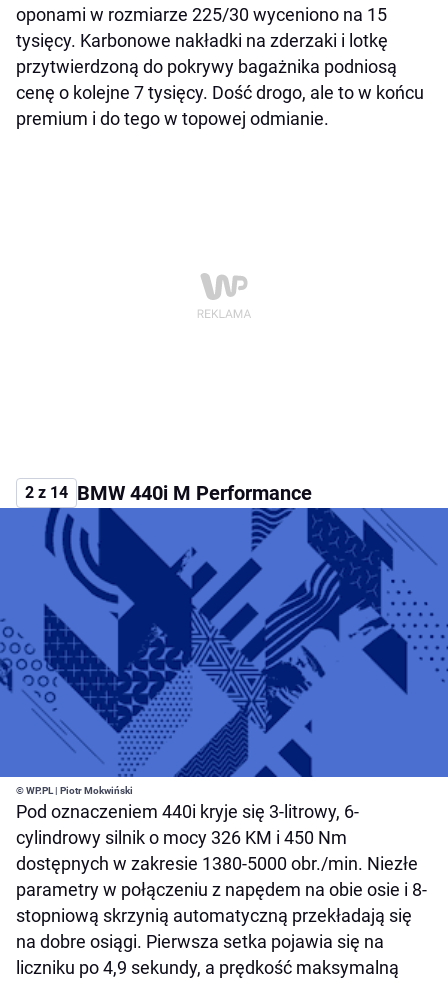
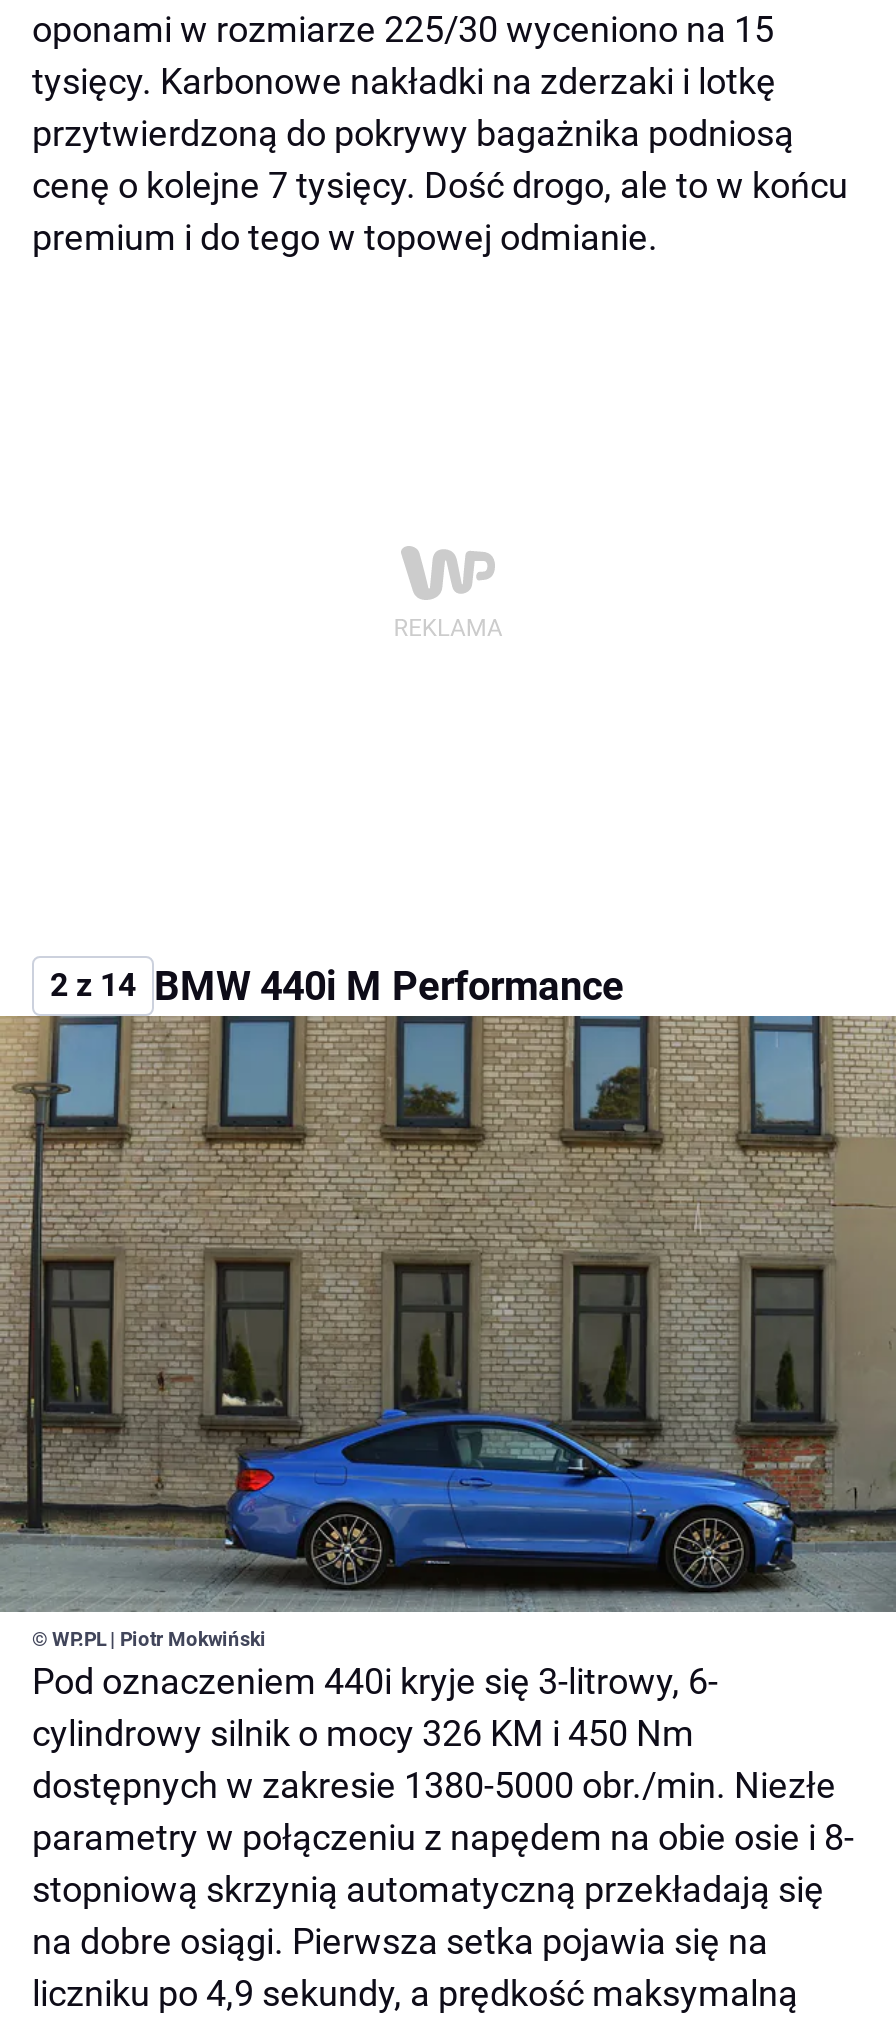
- [image]
+ [image]
